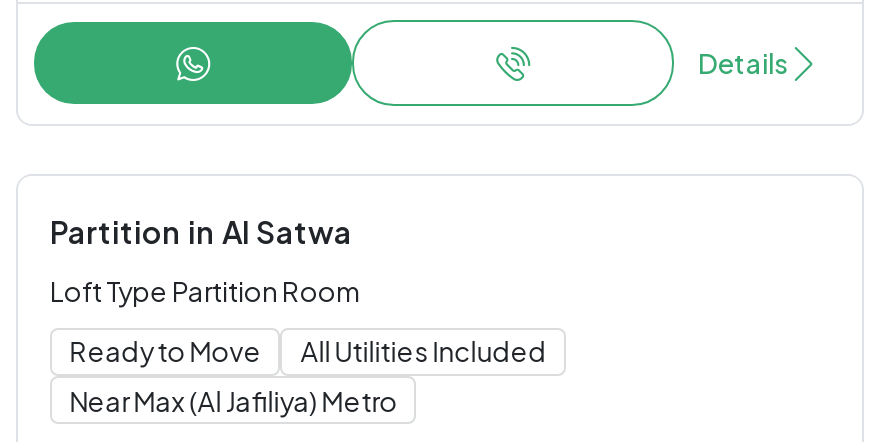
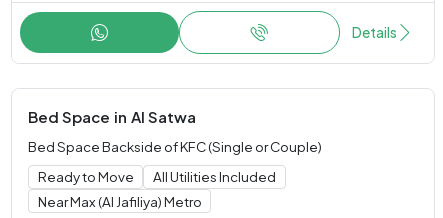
- Partition in Al Satwa
+ Bed Space in Al Satwa

- Loft Type Partition Room
+ Bed Space Backside of KFC (Single or Couple)
